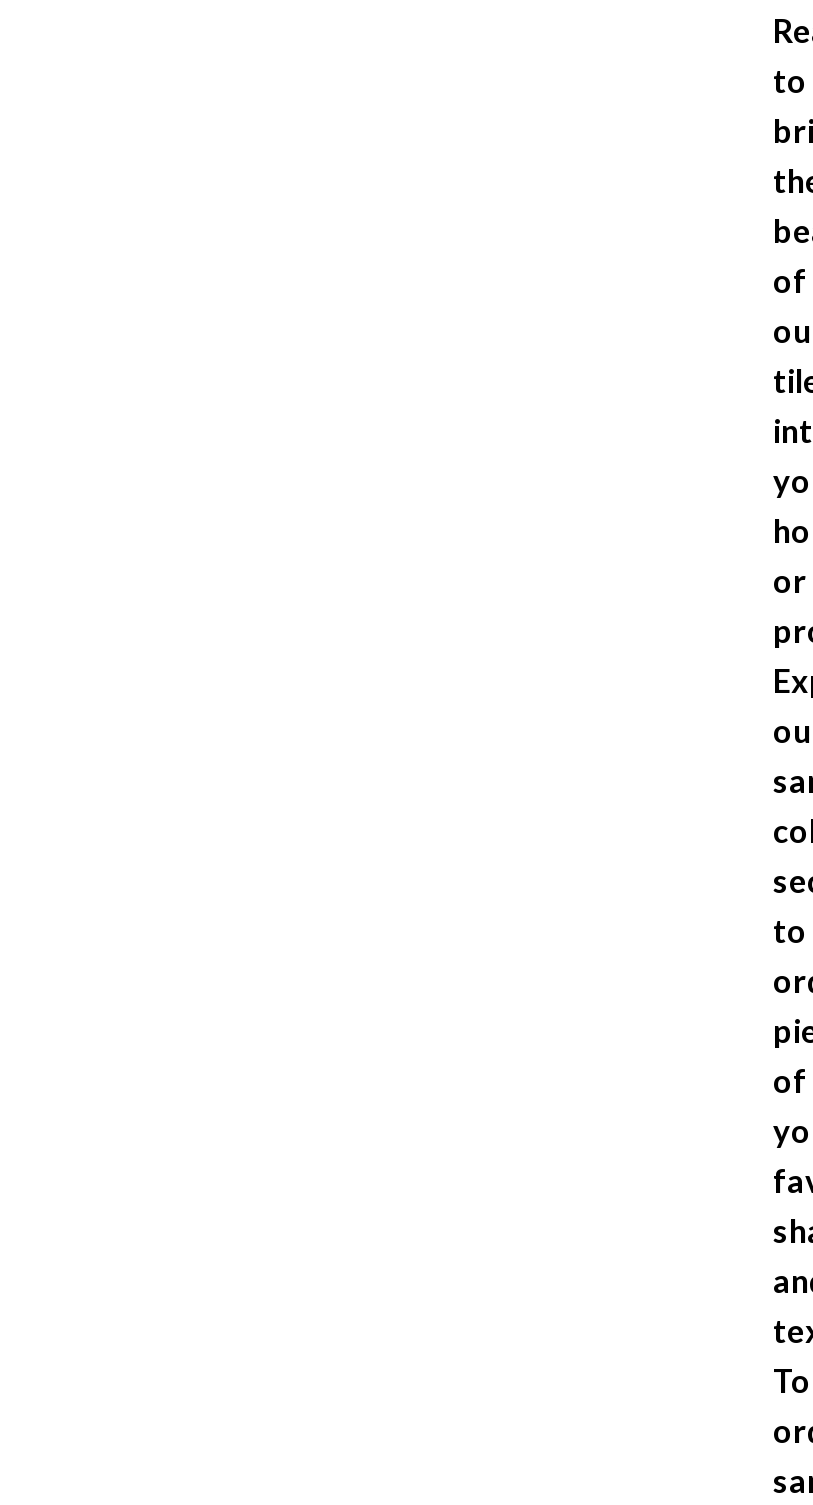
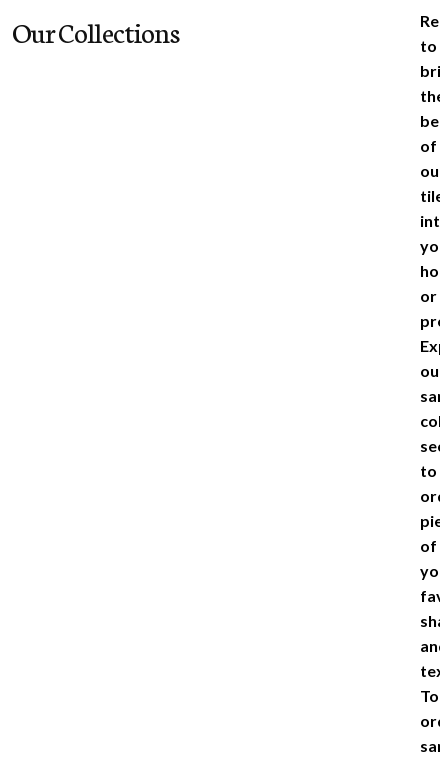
+ Our Collections
